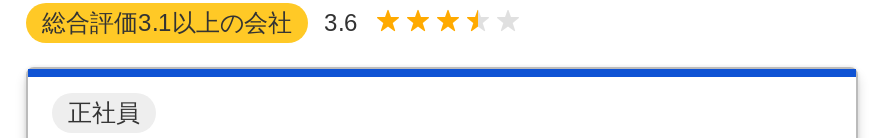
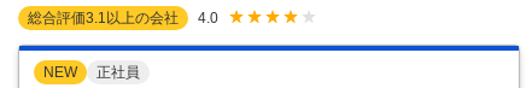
- 3.6
+ 4.0
+ NEW
